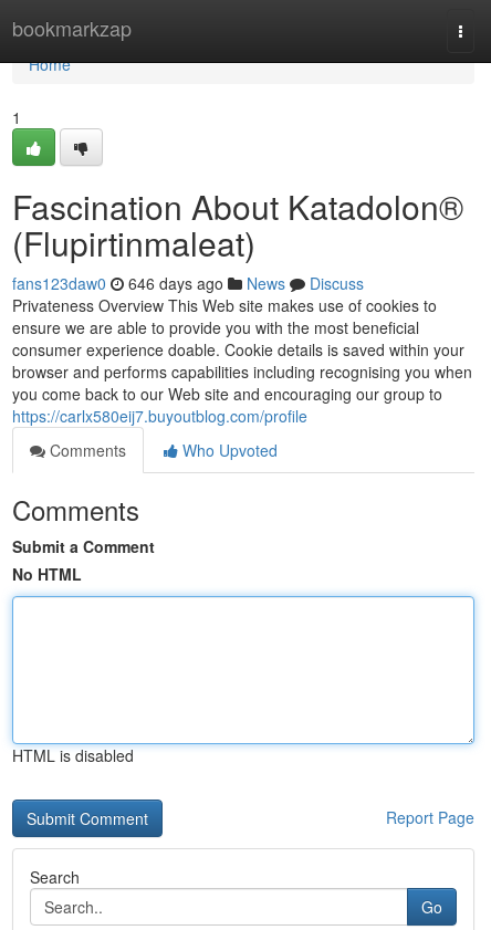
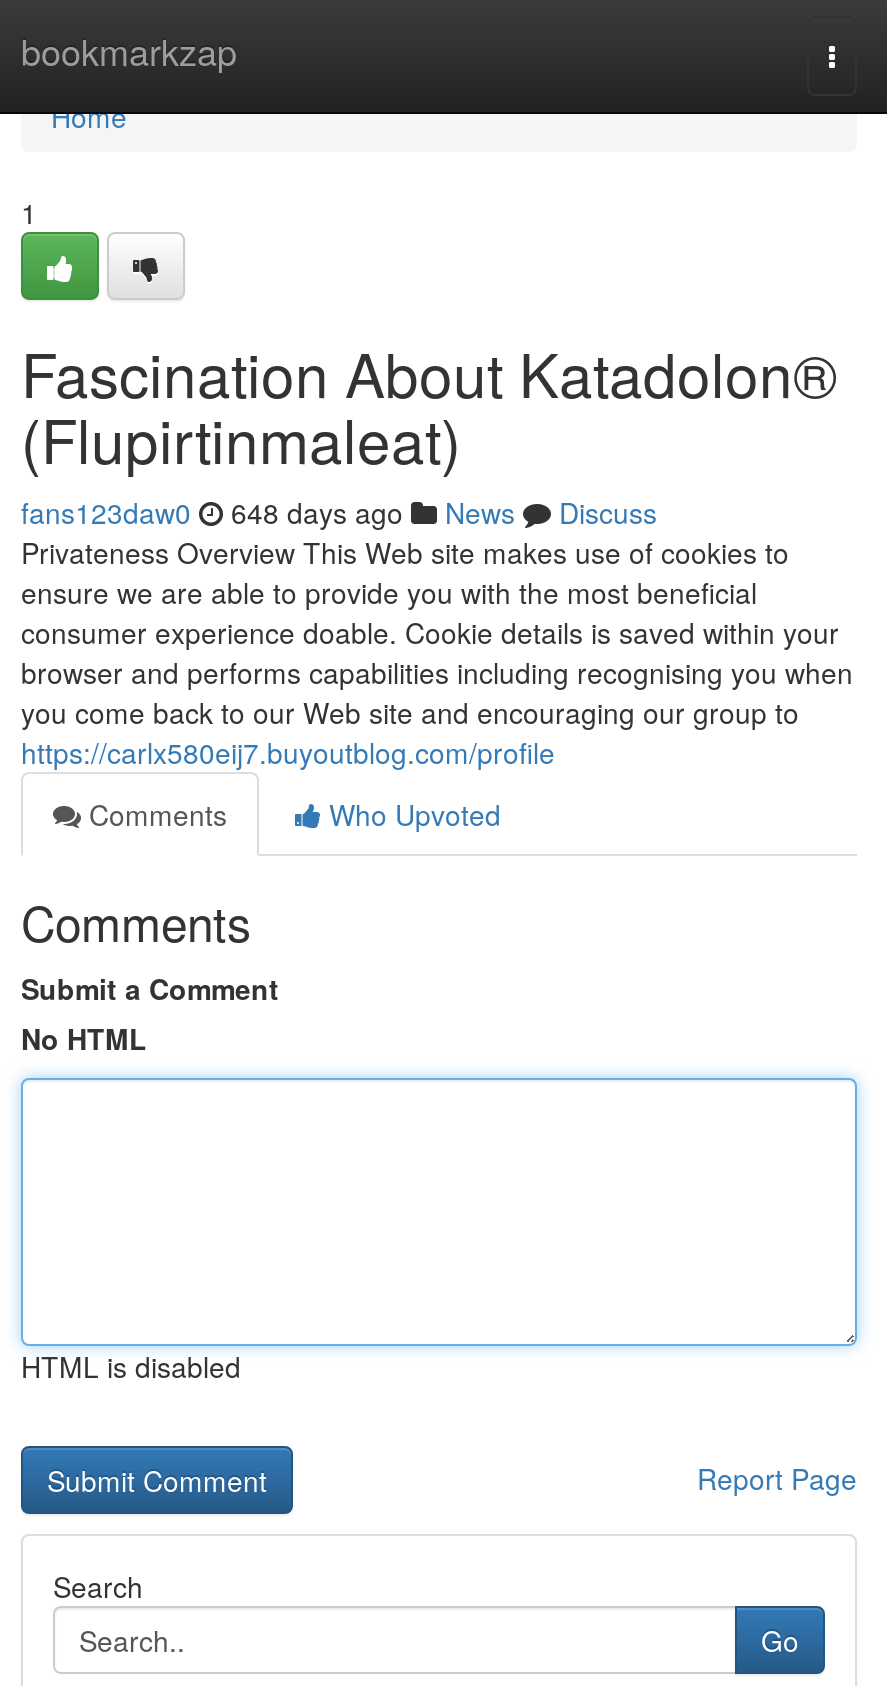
- fans123daw0 646 days ago News Discuss
+ fans123daw0 648 days ago News Discuss
